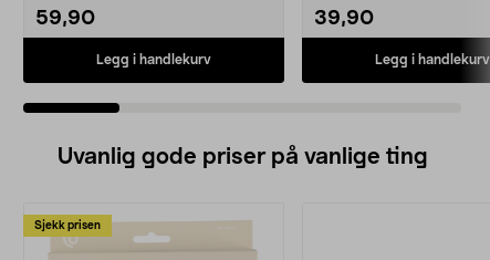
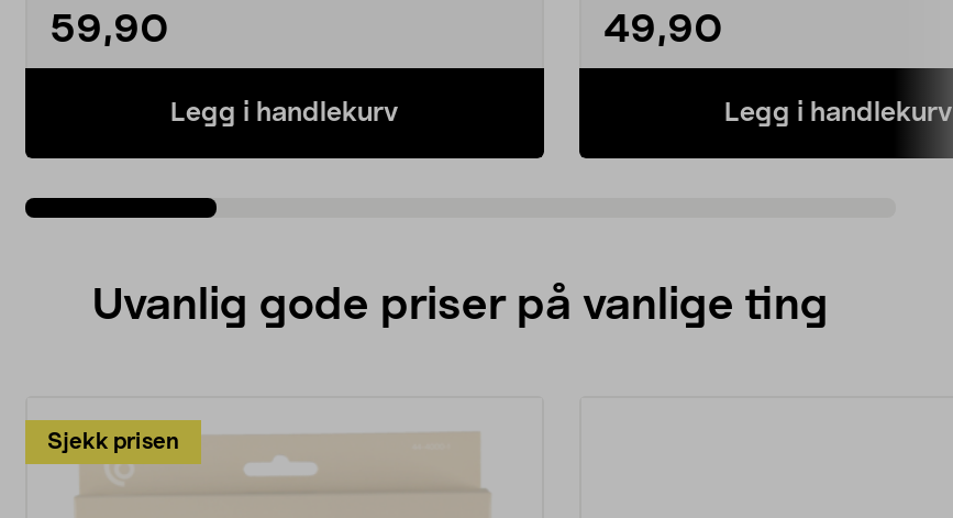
- 39,90
+ 49,90
